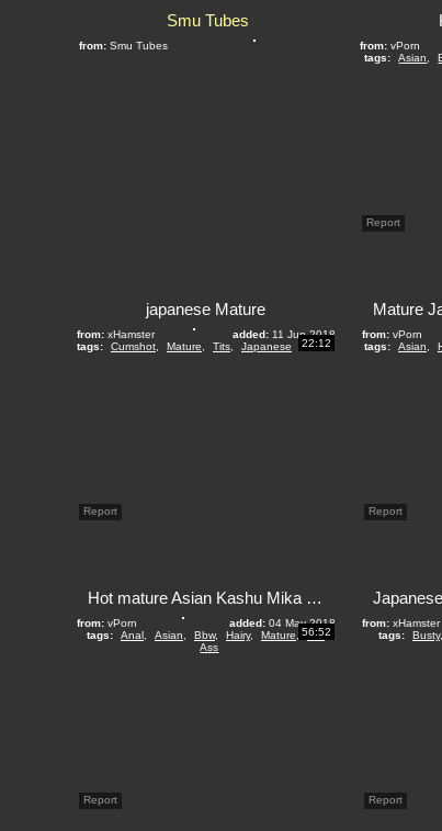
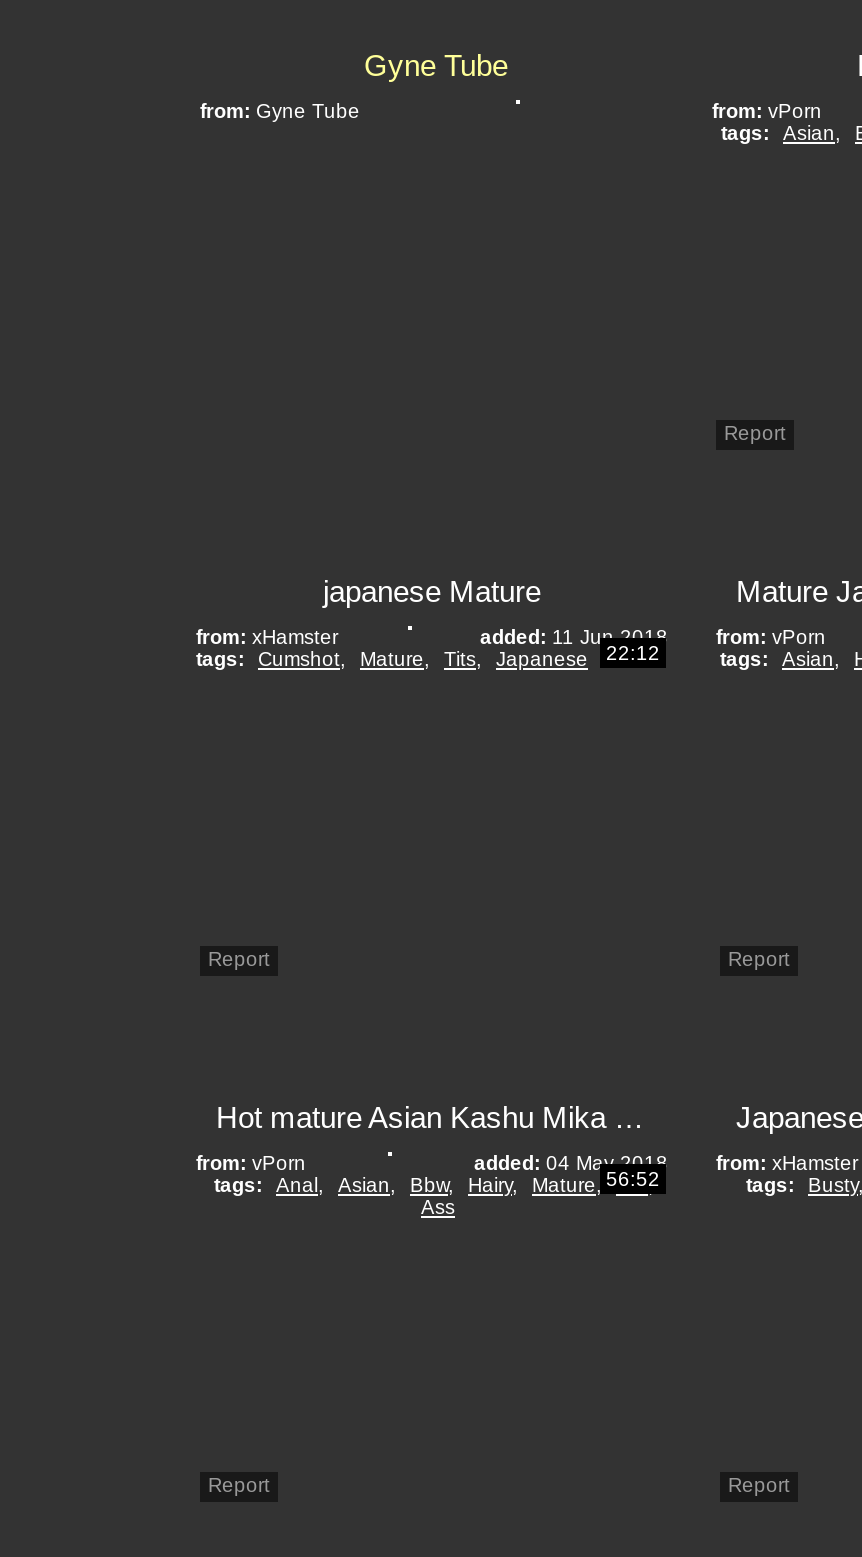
- Smu Tubes
+ Gyne Tube

- from: Smu Tubes
+ from: Gyne Tube
